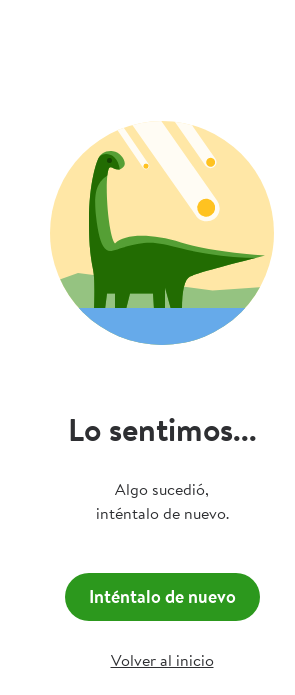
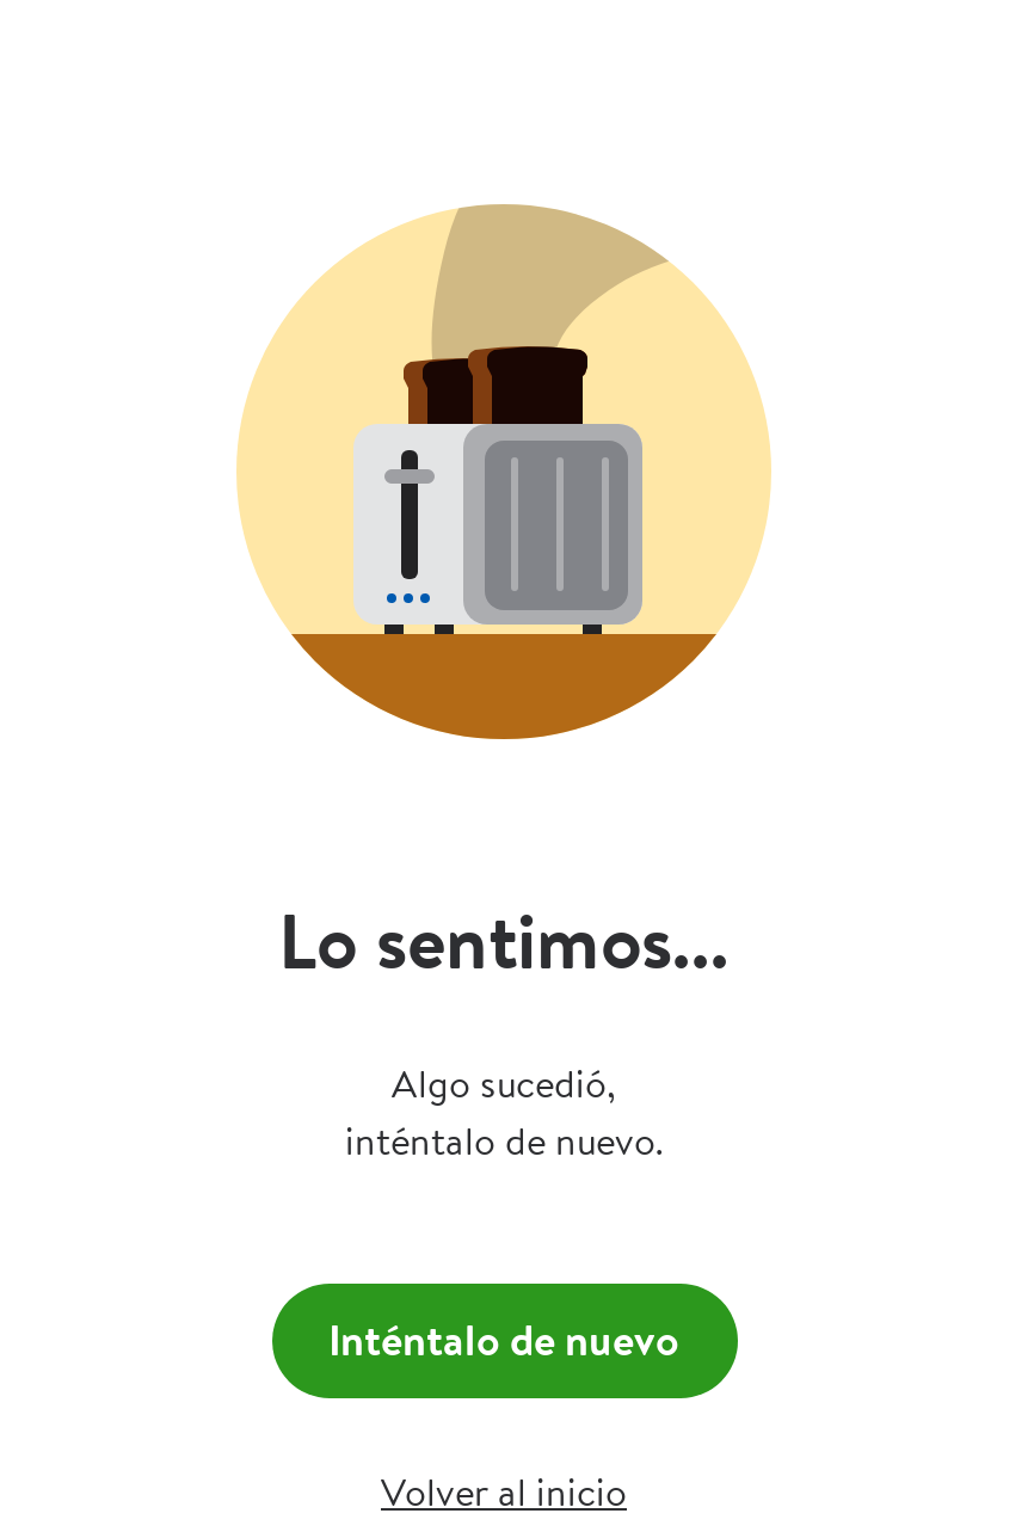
- [image]
+ [image]
